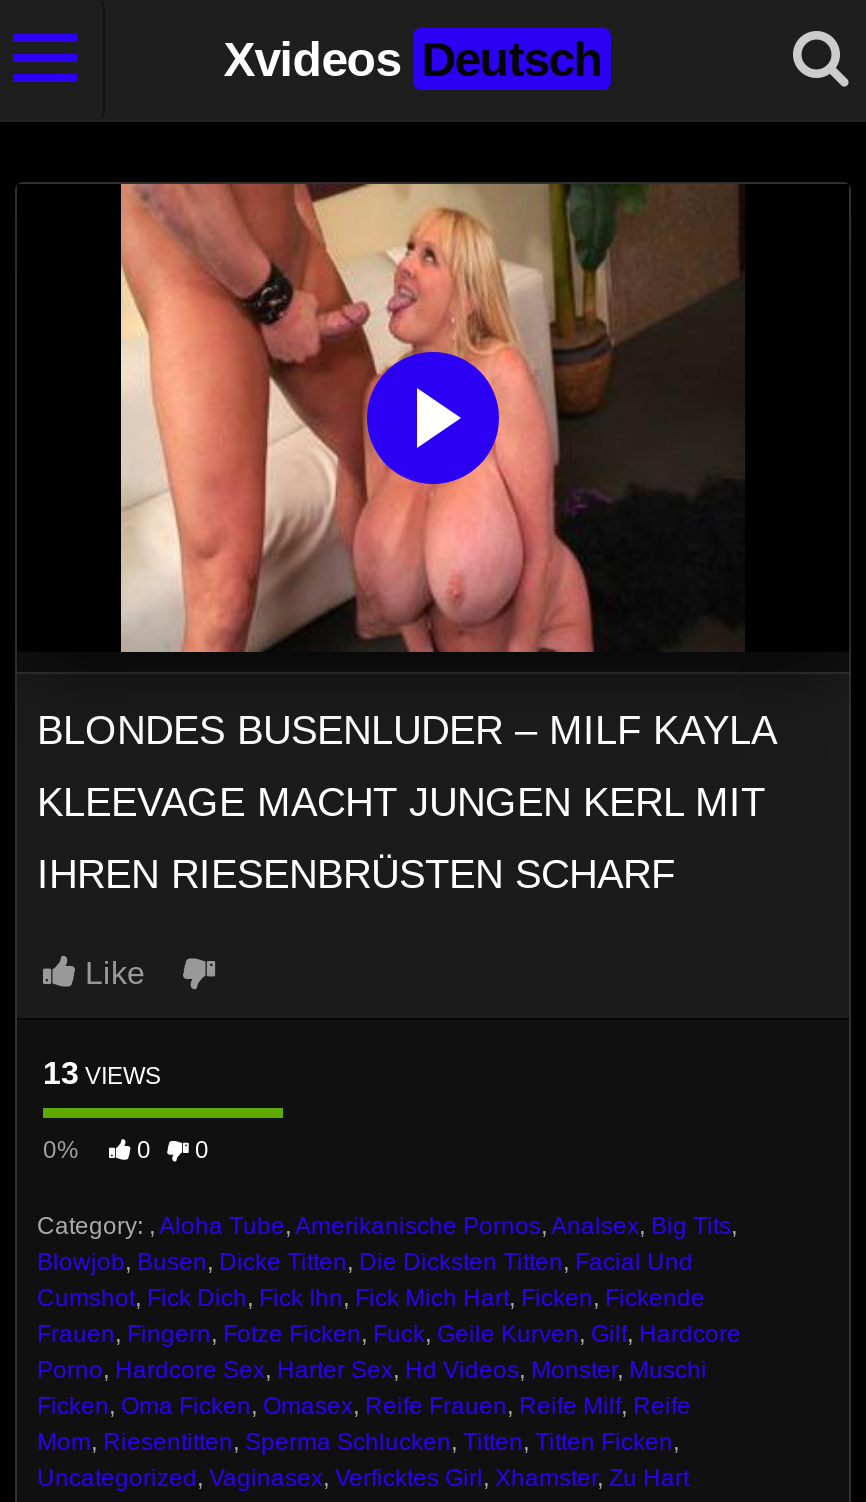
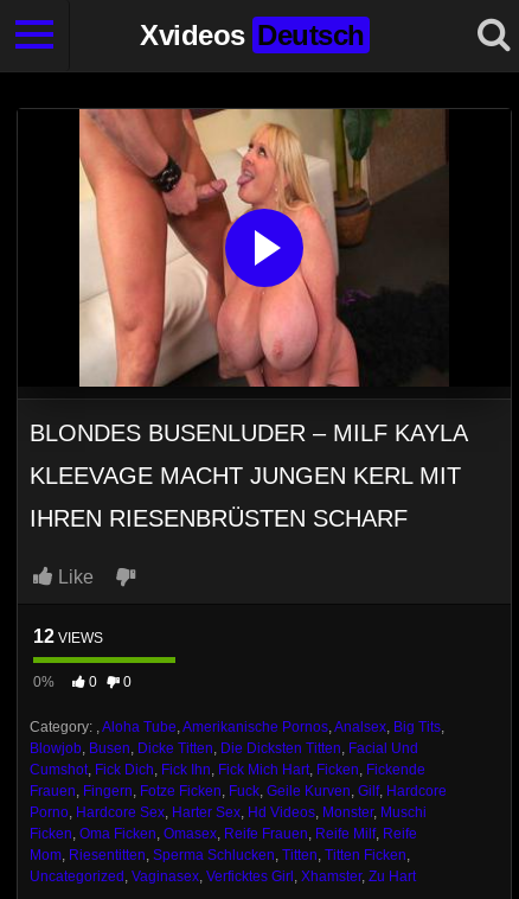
- 13 VIEWS
+ 12 VIEWS
